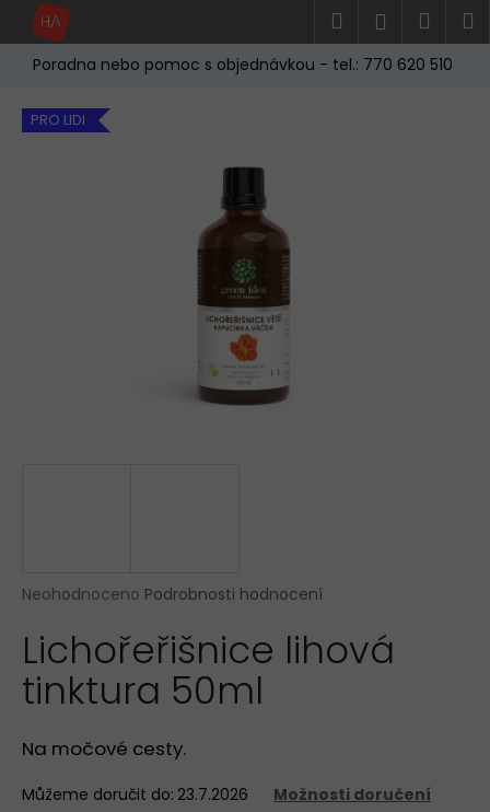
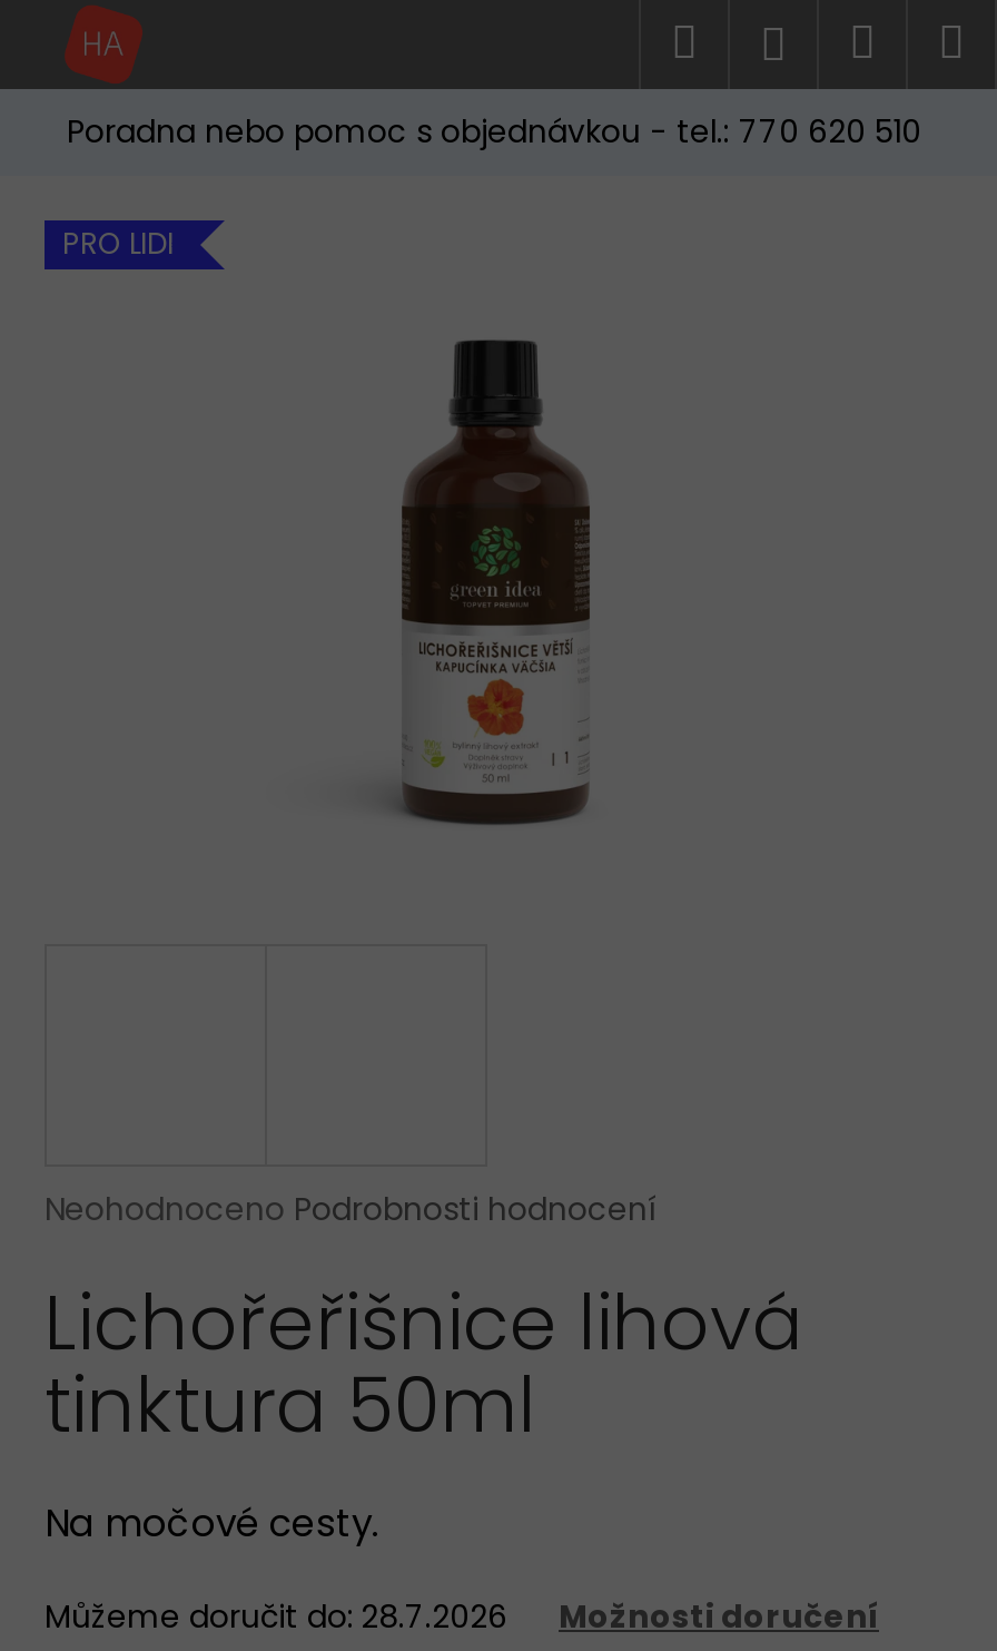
- Můžeme doručit do: 23.7.2026
+ Můžeme doručit do: 28.7.2026
